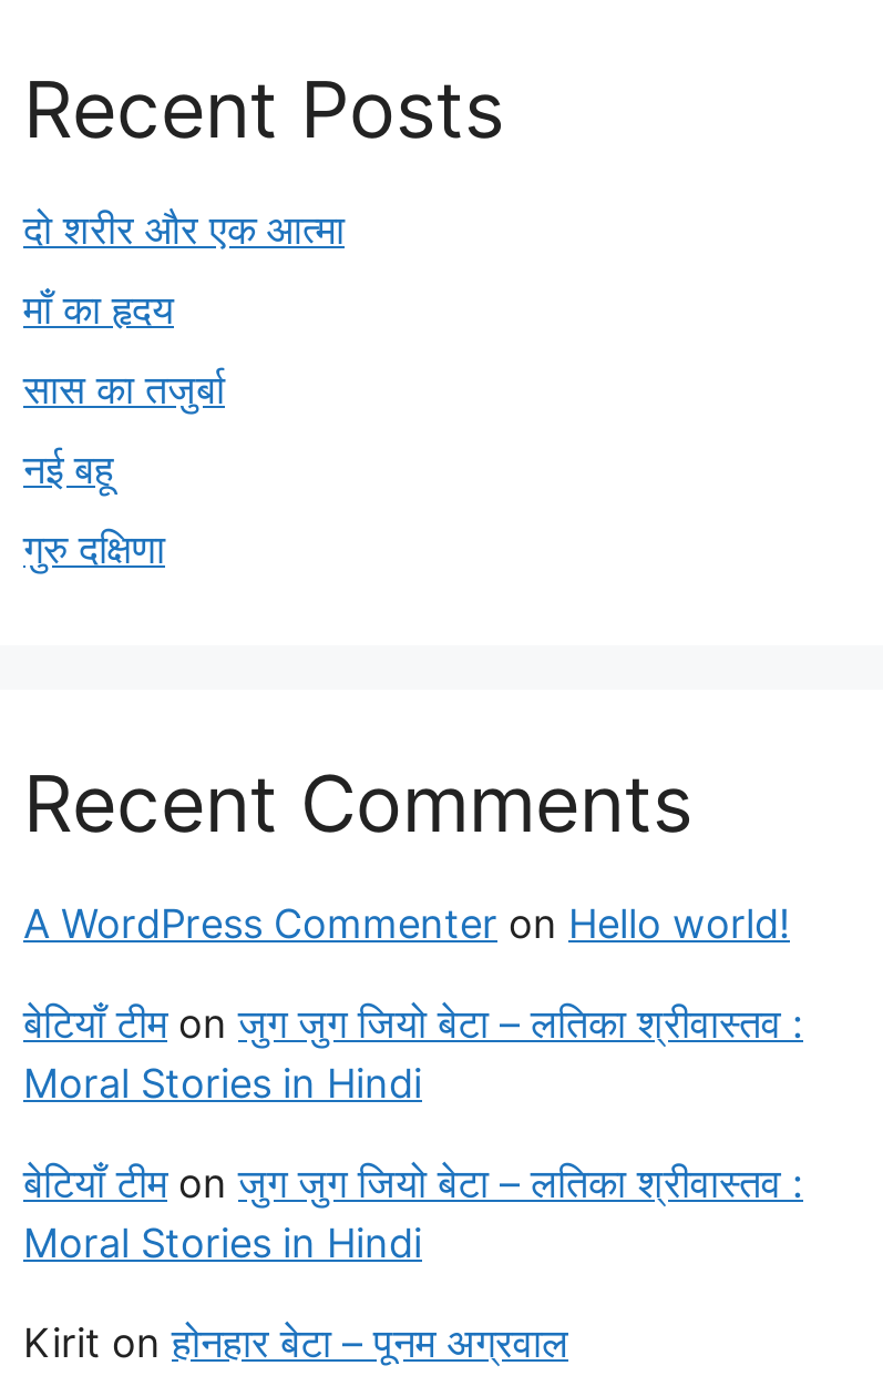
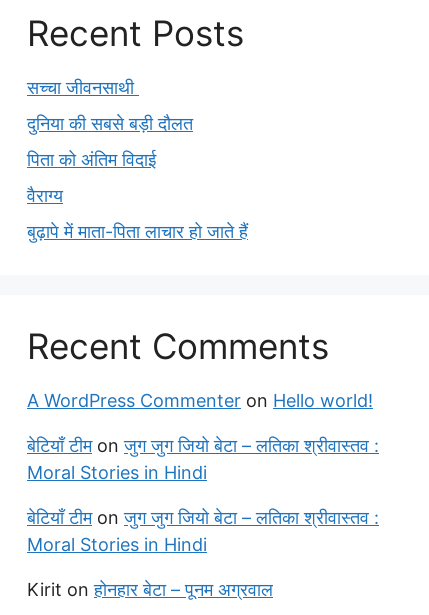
- दो शरीर और एक आत्मा
+ सच्चा जीवनसाथी

- माँ का हृदय
+ दुनिया की सबसे बड़ी दौलत

- सास का तजुर्बा
+ पिता को अंतिम विदाई

- नई बहू
+ वैराग्य

- गुरु दक्षिणा
+ बुढ़ापे में माता-पिता लाचार हो जाते हैं
